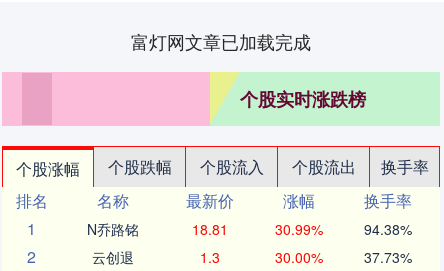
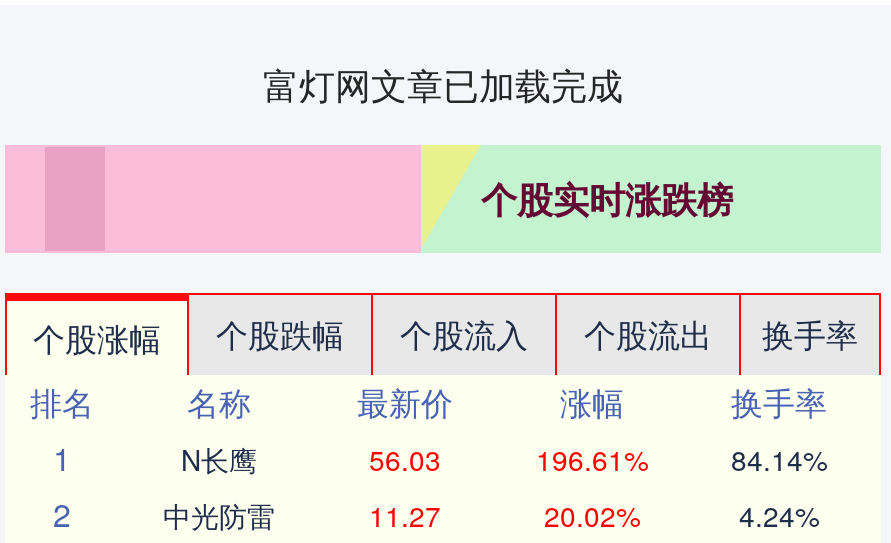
- N乔路铭
- 18.81
- 30.99%
- 94.38%
+ N长鹰
+ 56.03
+ 196.61%
+ 84.14%

- 云创退
- 1.3
- 30.00%
- 37.73%
+ 中光防雷
+ 11.27
+ 20.02%
+ 4.24%
